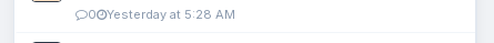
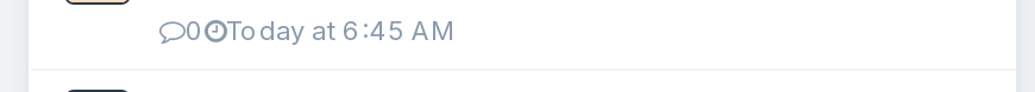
- Yesterday at 5:28 AM
+ Today at 6:45 AM
